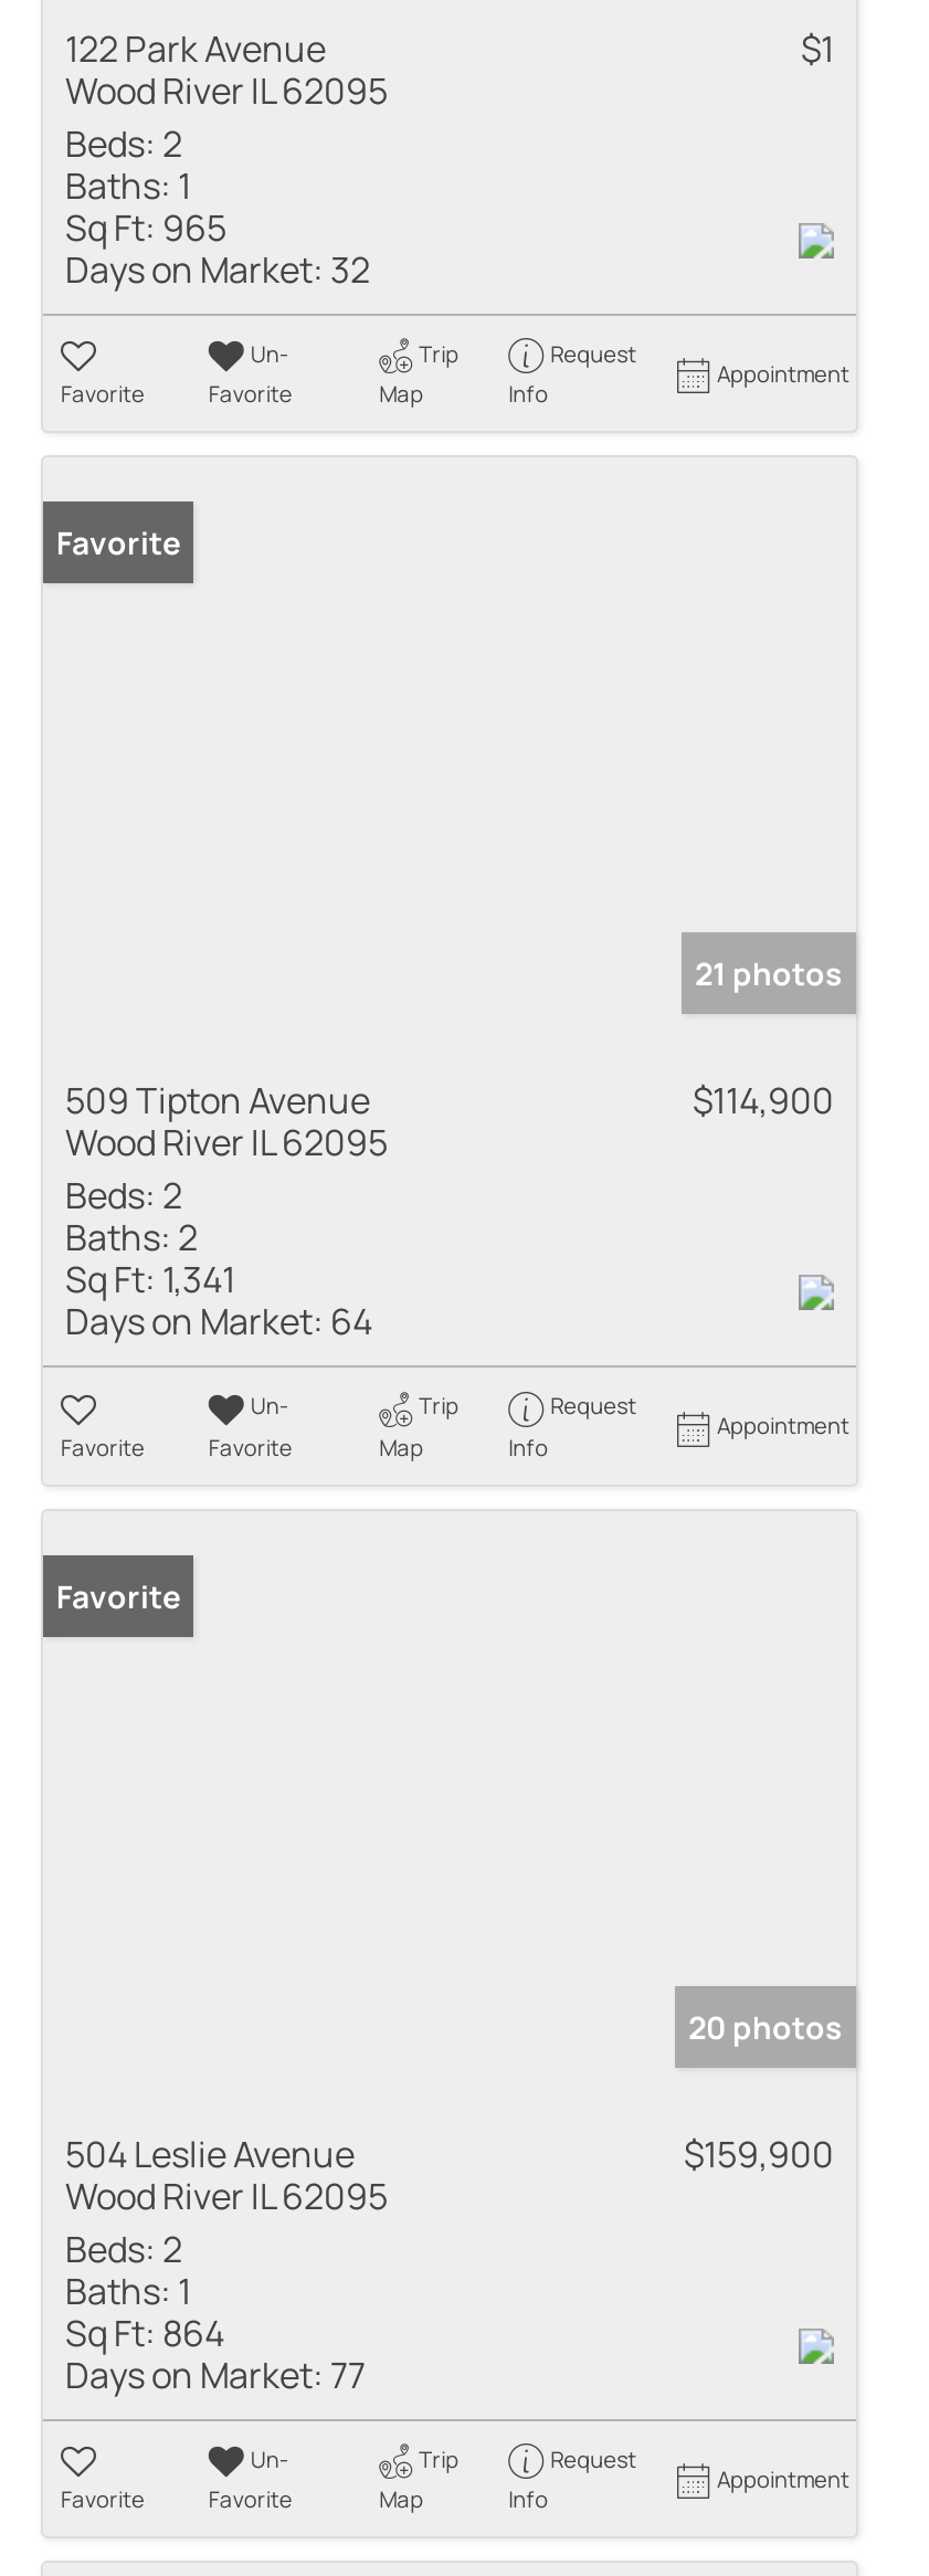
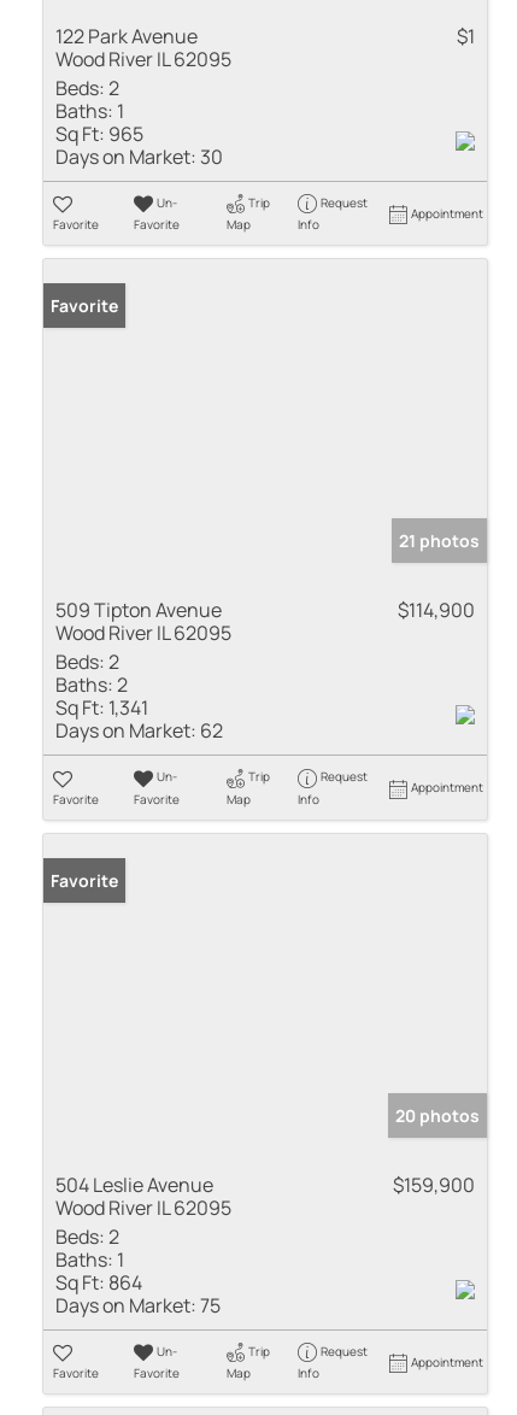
- Days on Market: 32
+ Days on Market: 30

- Days on Market: 64
+ Days on Market: 62

- Days on Market: 77
+ Days on Market: 75
